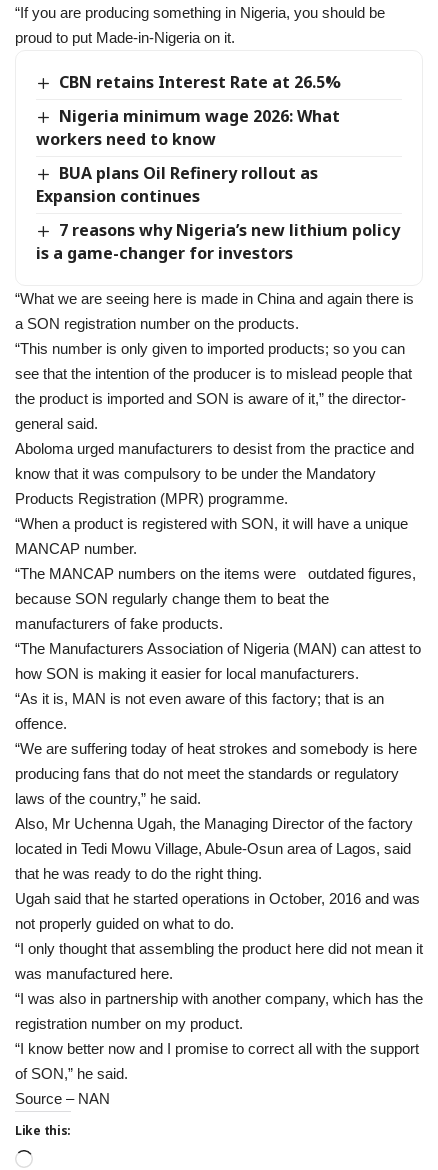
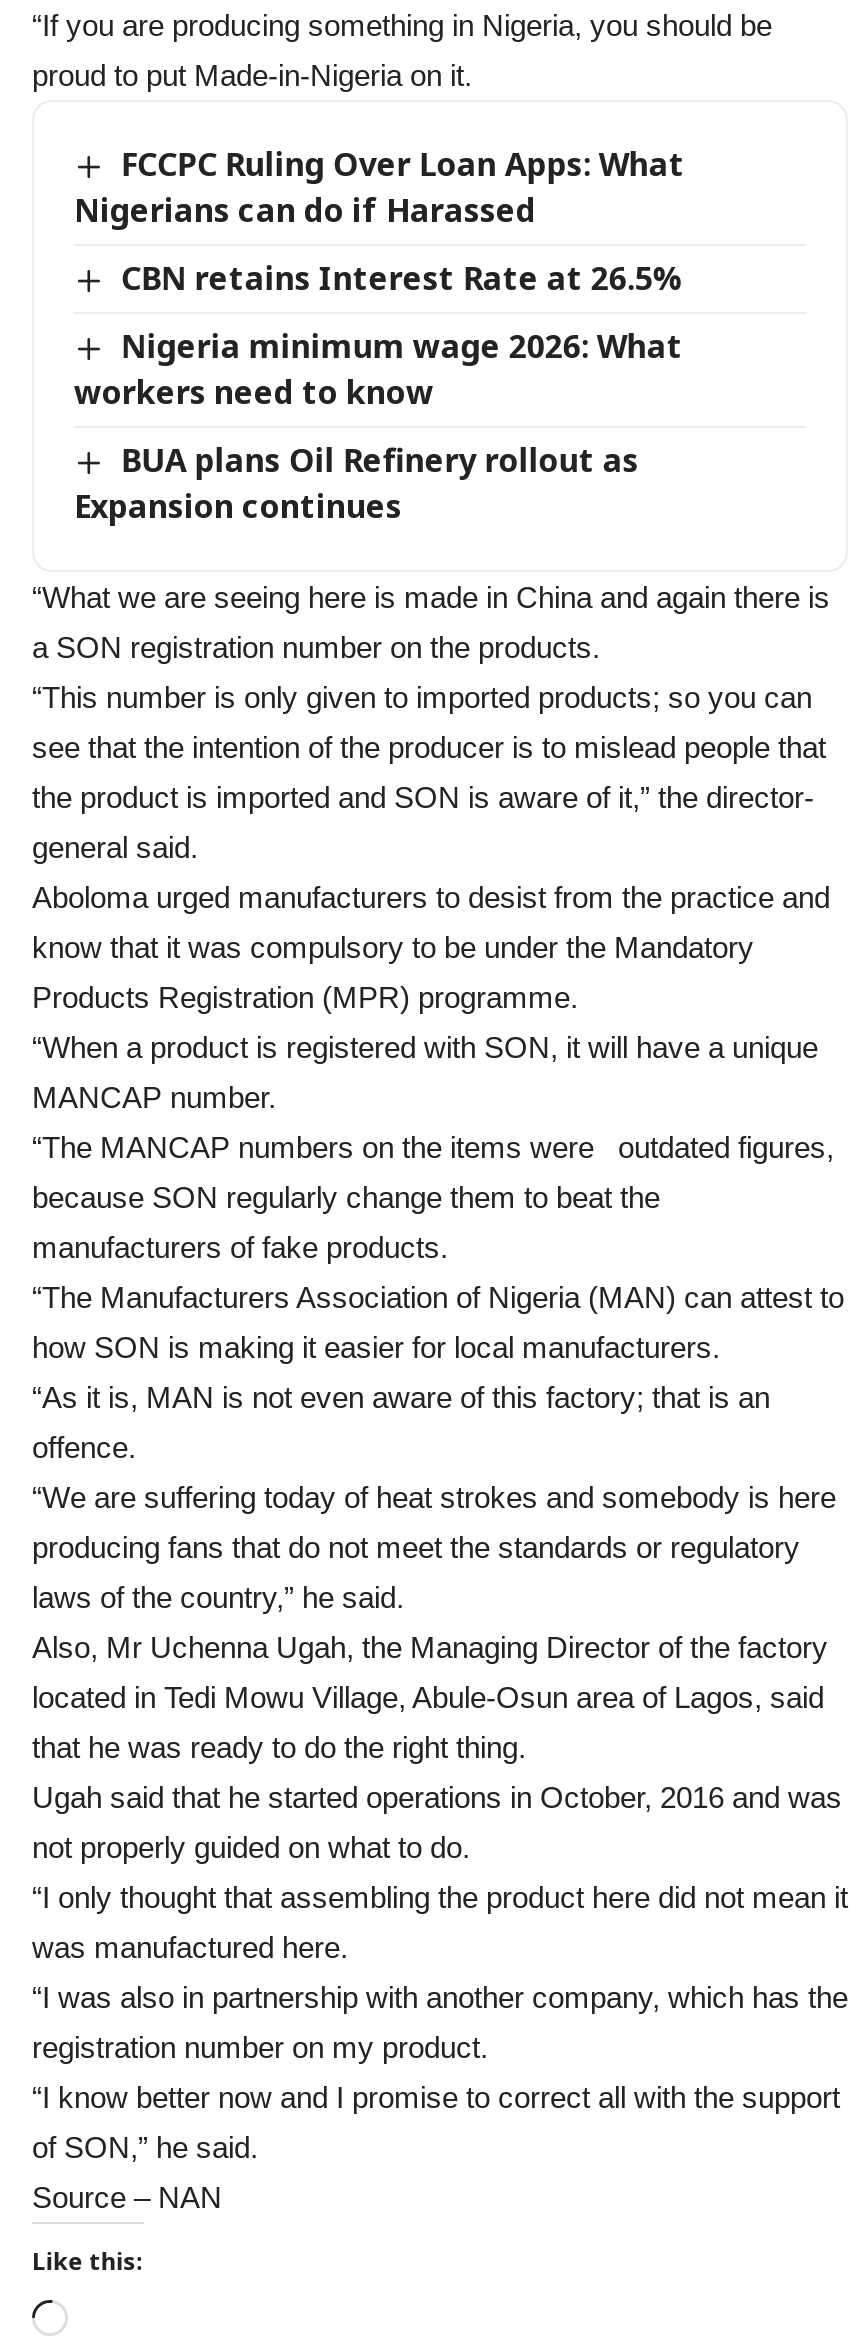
+ FCCPC Ruling Over Loan Apps: What
+ Nigerians can do if Harassed

moved down: CBN retains Interest Rate at 26.5% | Nigeria minimum wage 2026: What | workers need to know | BUA plans Oil Refinery rollout as | Expansion continues

- 7 reasons why Nigeria’s new lithium policy
- is a game-changer for investors
